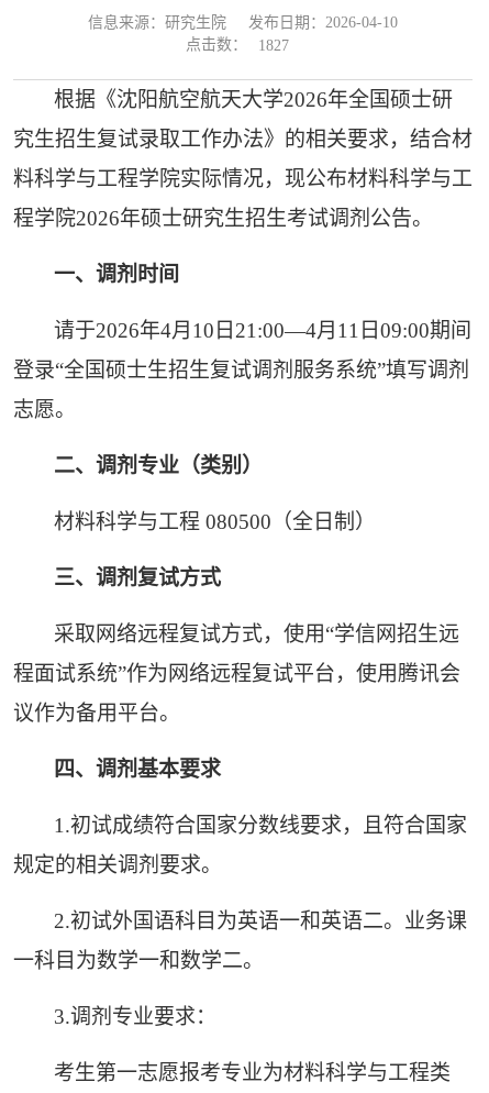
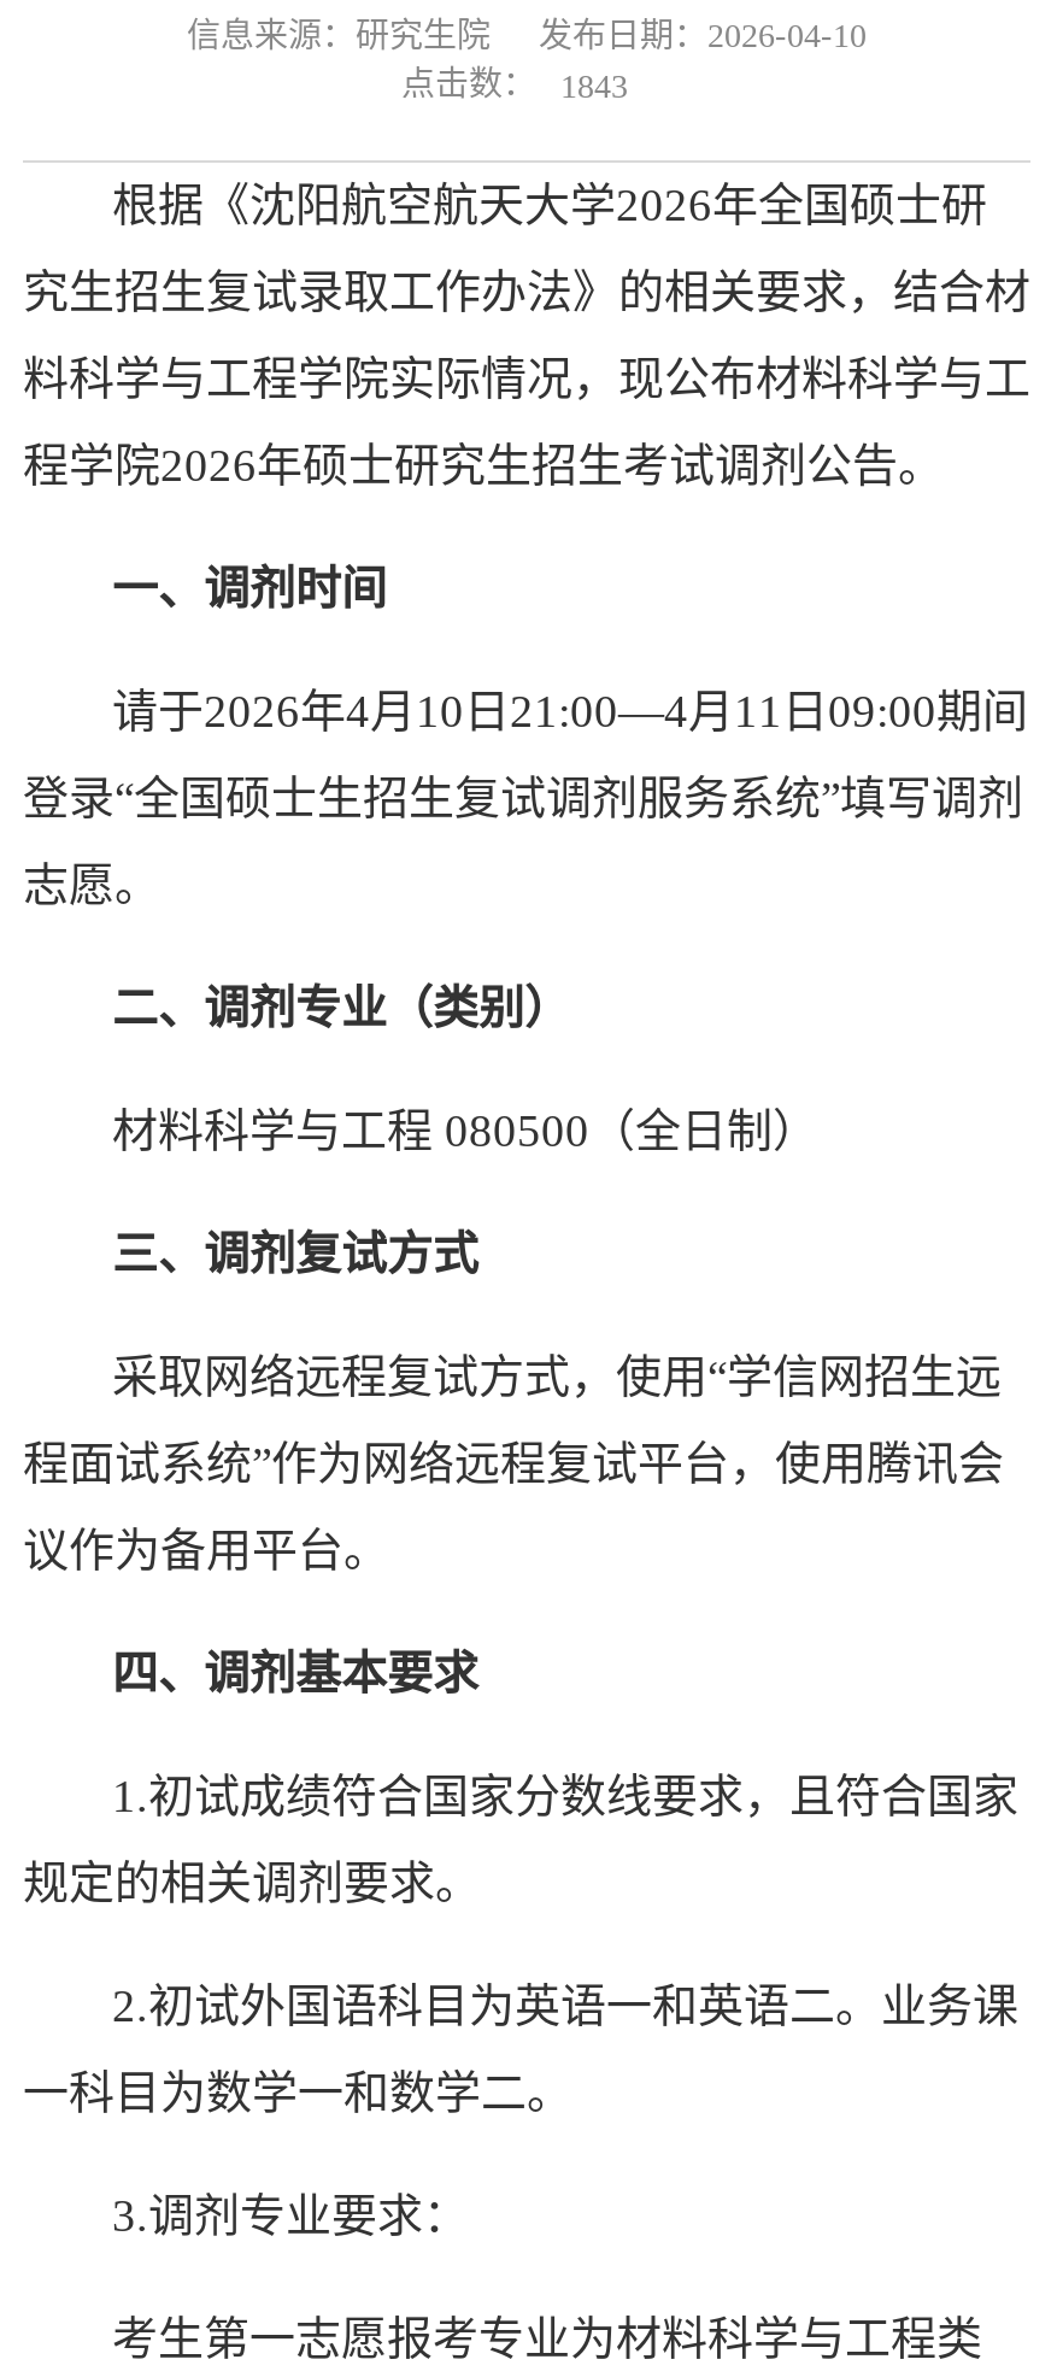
- 点击数： 1827
+ 点击数： 1843
